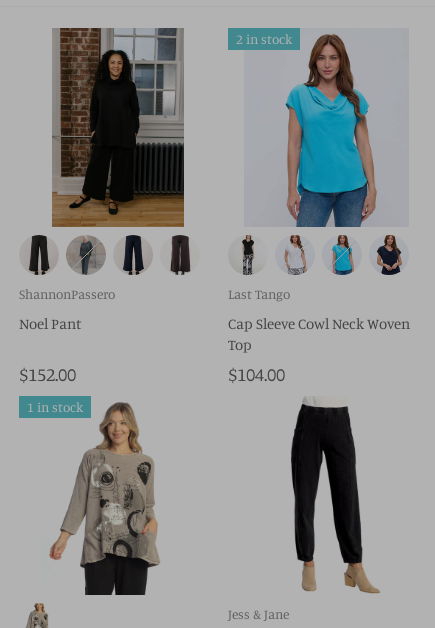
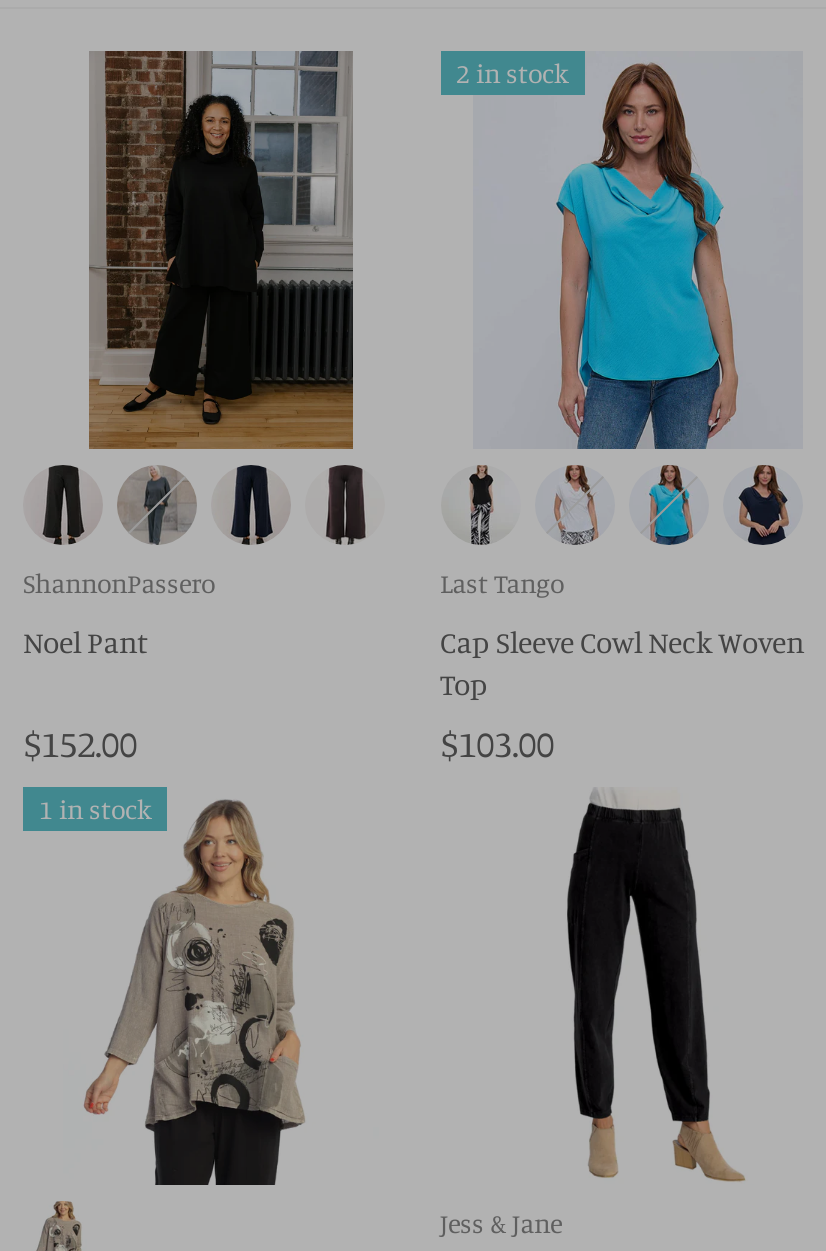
- $104.00
+ $103.00
